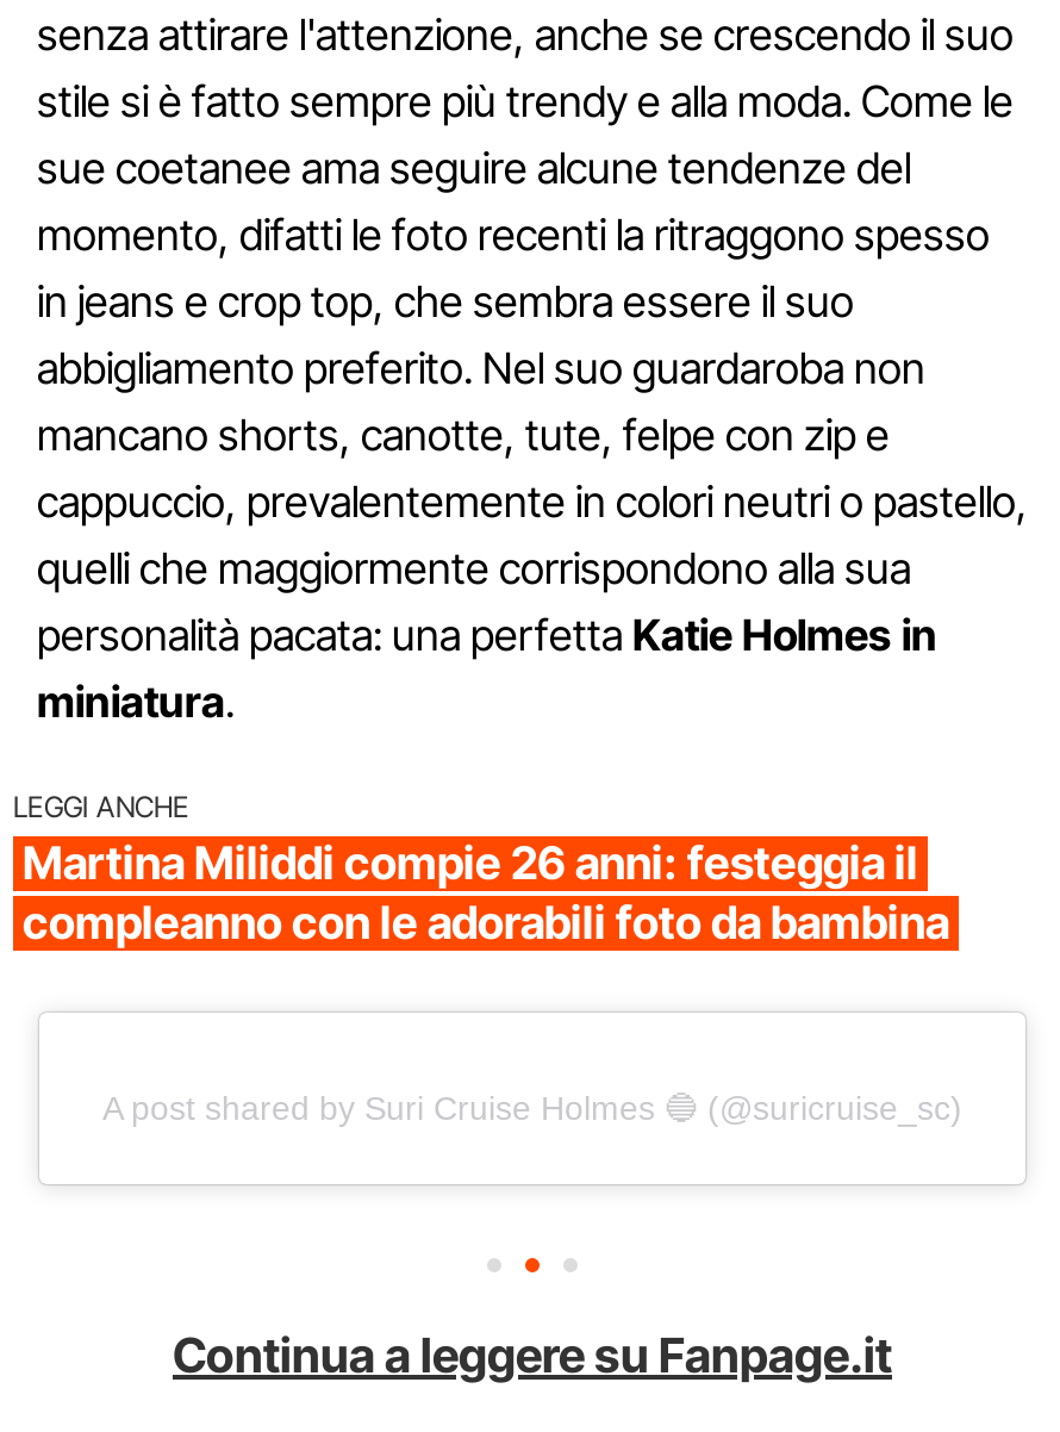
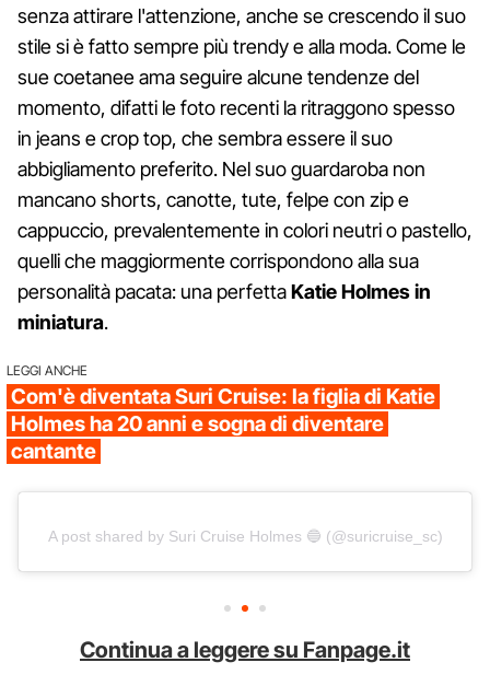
- Martina Miliddi compie 26 anni: festeggia il
- compleanno con le adorabili foto da bambina
+ Com'è diventata Suri Cruise: la figlia di Katie
+ Holmes ha 20 anni e sogna di diventare
+ cantante
